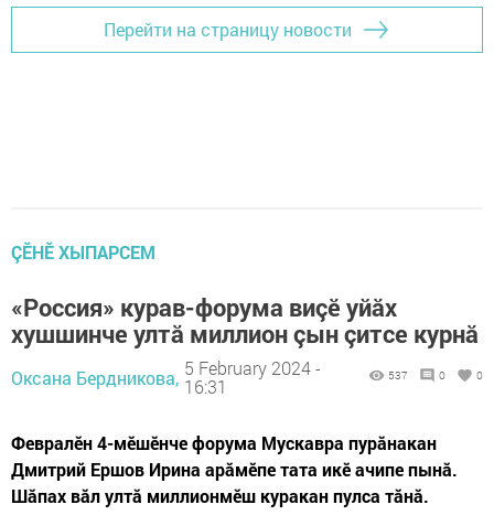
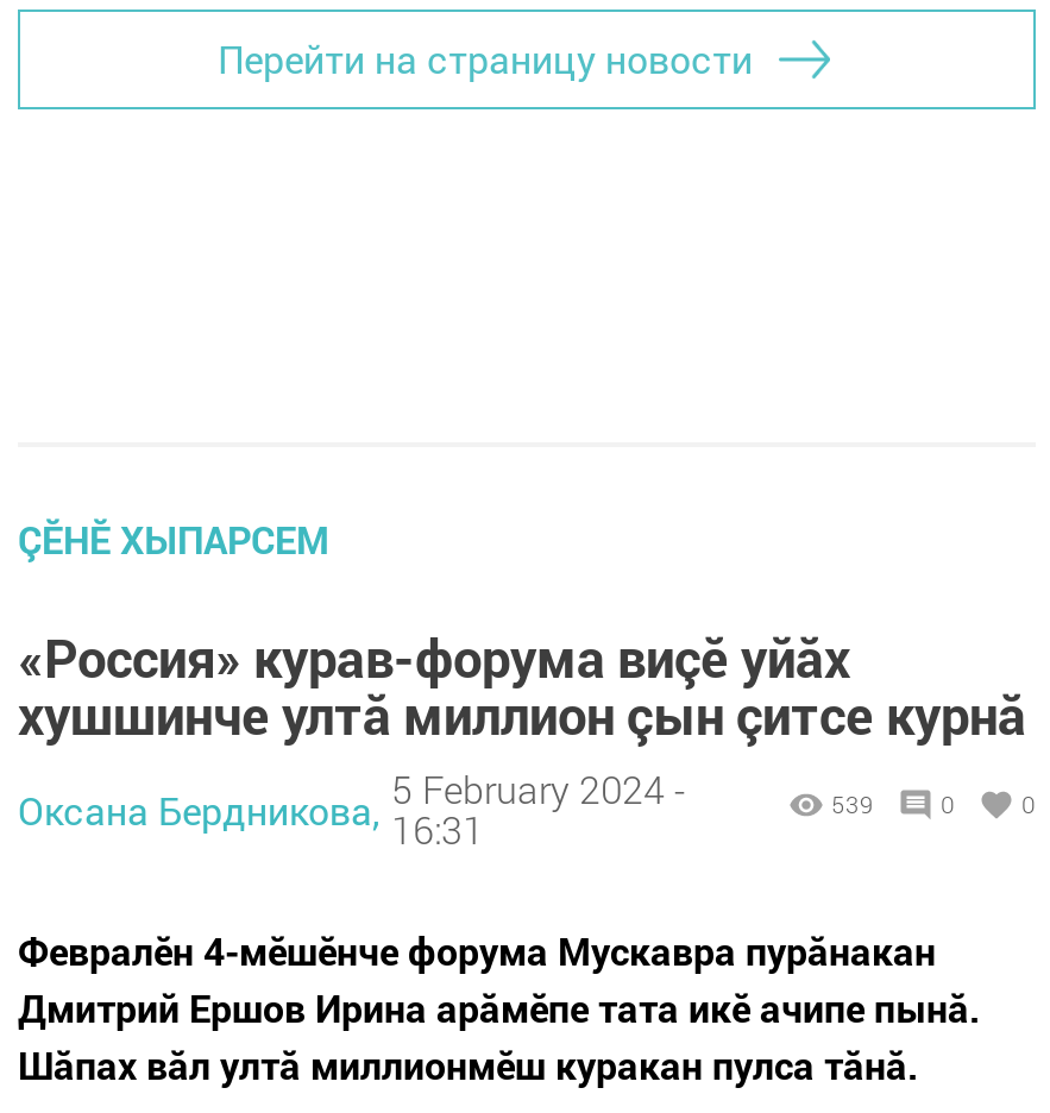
- 537
+ 539
